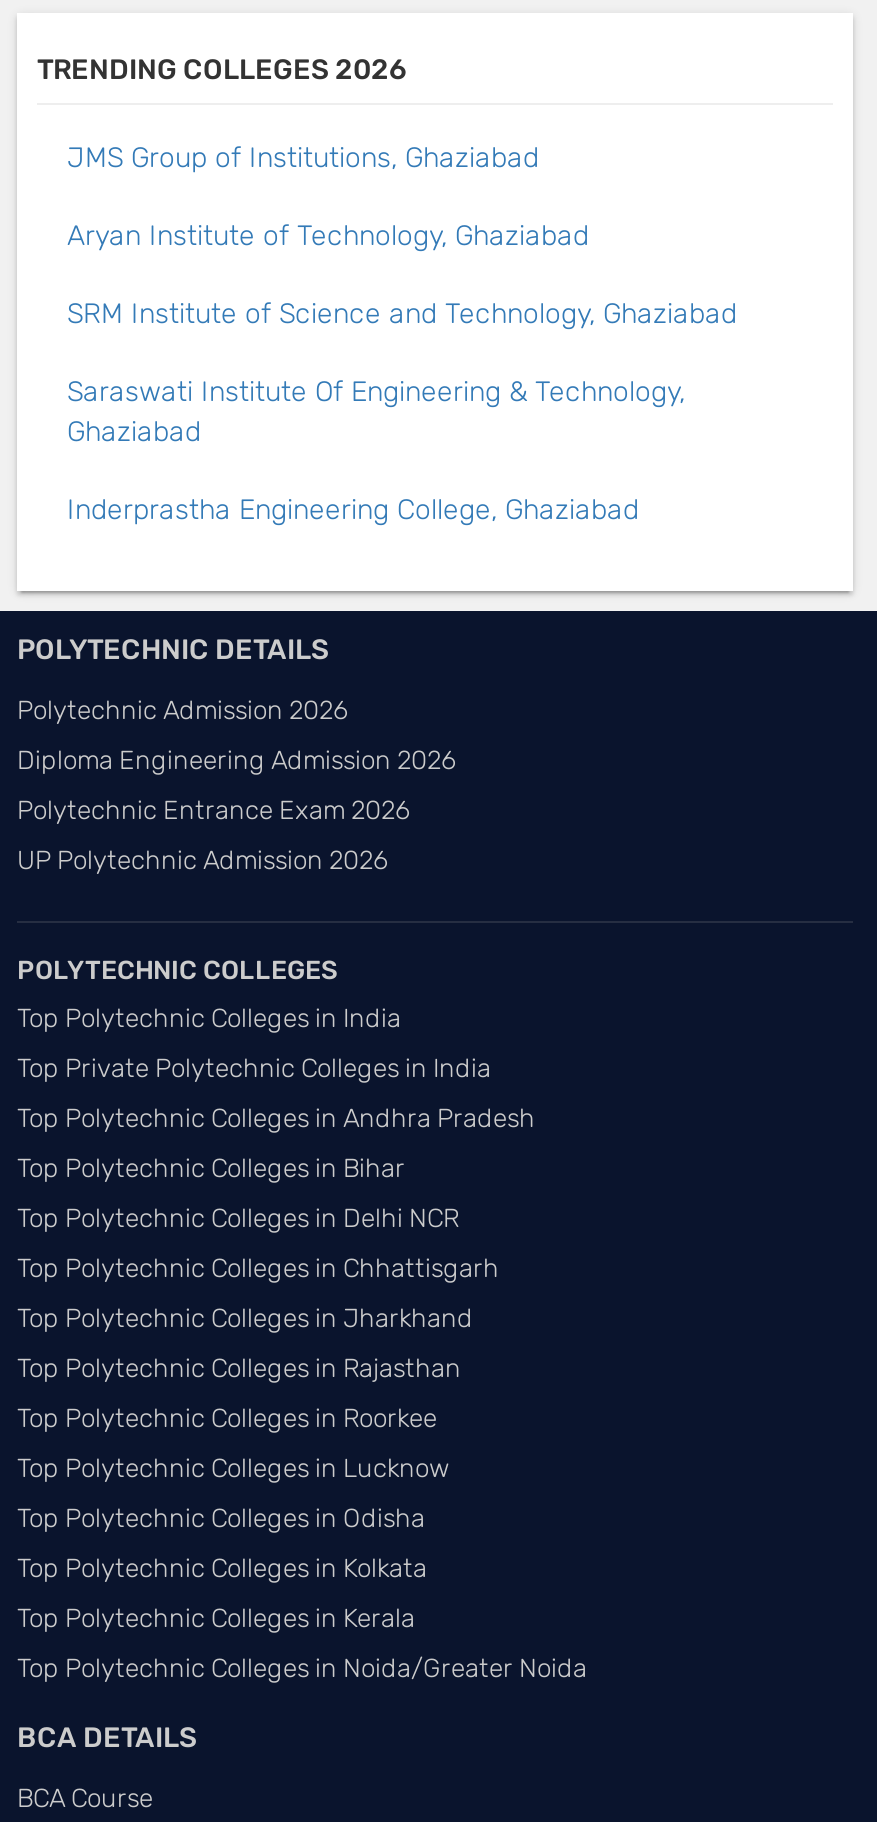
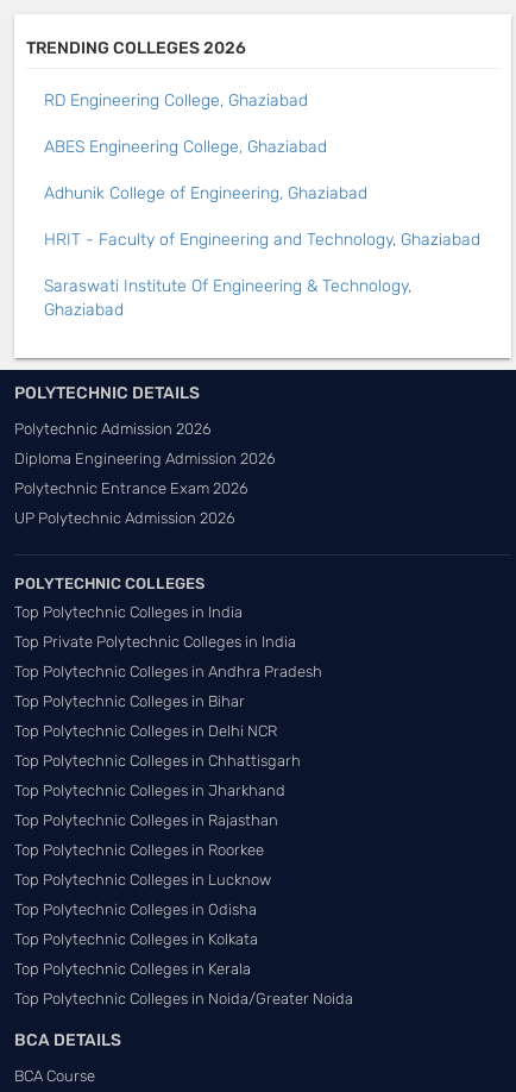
- JMS Group of Institutions, Ghaziabad
- Aryan Institute of Technology, Ghaziabad
- SRM Institute of Science and Technology, Ghaziabad
+ RD Engineering College, Ghaziabad
+ ABES Engineering College, Ghaziabad
+ Adhunik College of Engineering, Ghaziabad
+ HRIT - Faculty of Engineering and Technology, Ghaziabad

moved down: Saraswati Institute Of Engineering & Technology, | Ghaziabad

- Inderprastha Engineering College, Ghaziabad
